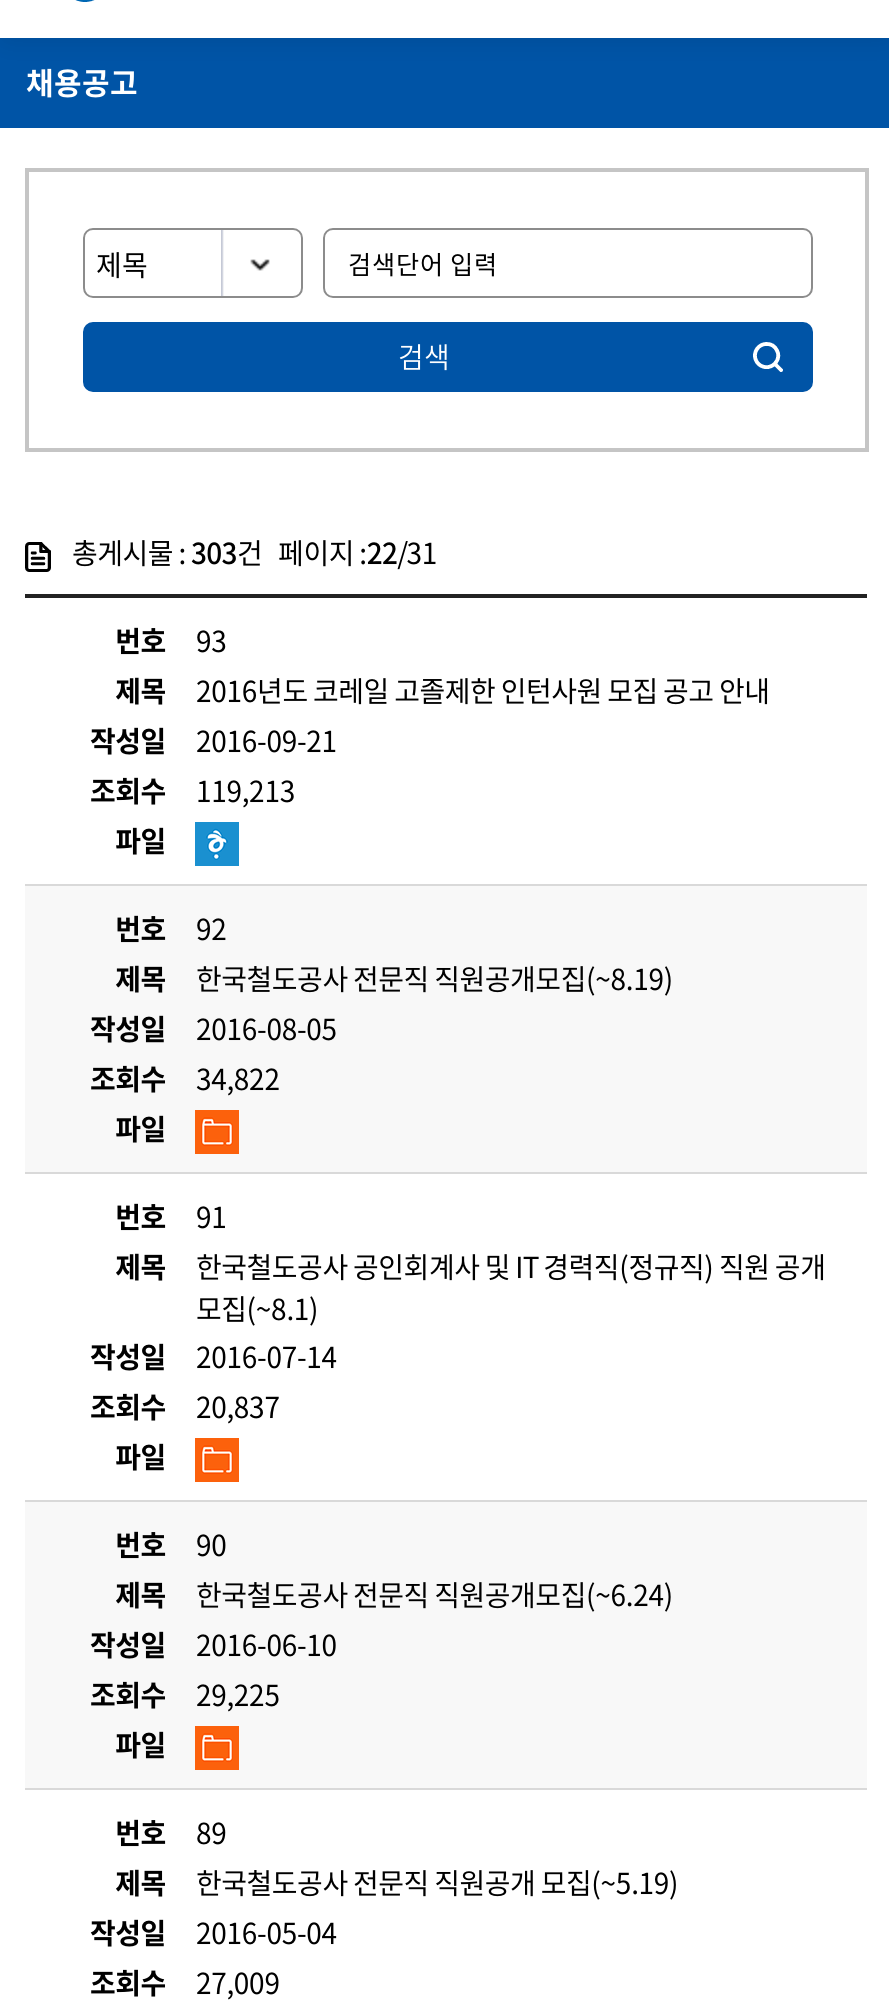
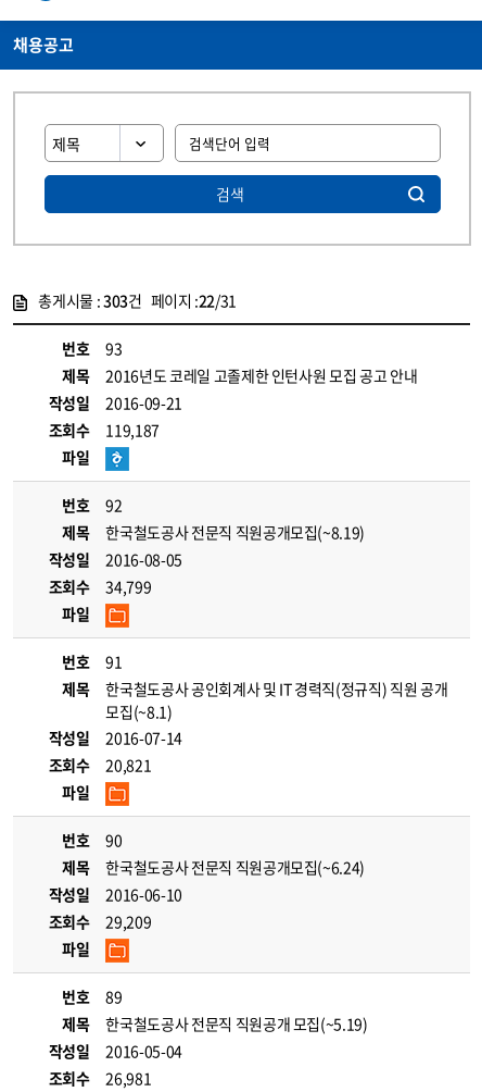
- 조회수 119,213
+ 조회수 119,187

- 조회수 34,822
+ 조회수 34,799

- 조회수 20,837
+ 조회수 20,821

- 조회수 29,225
+ 조회수 29,209

- 조회수 27,009
+ 조회수 26,981
